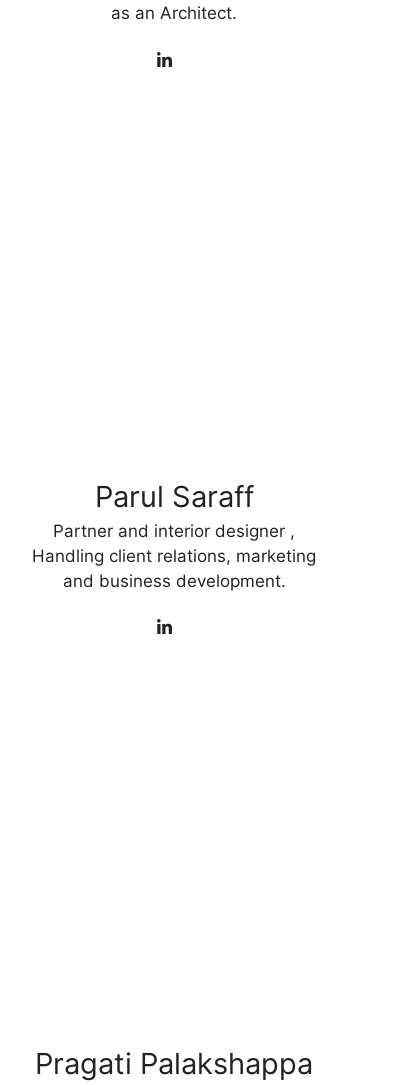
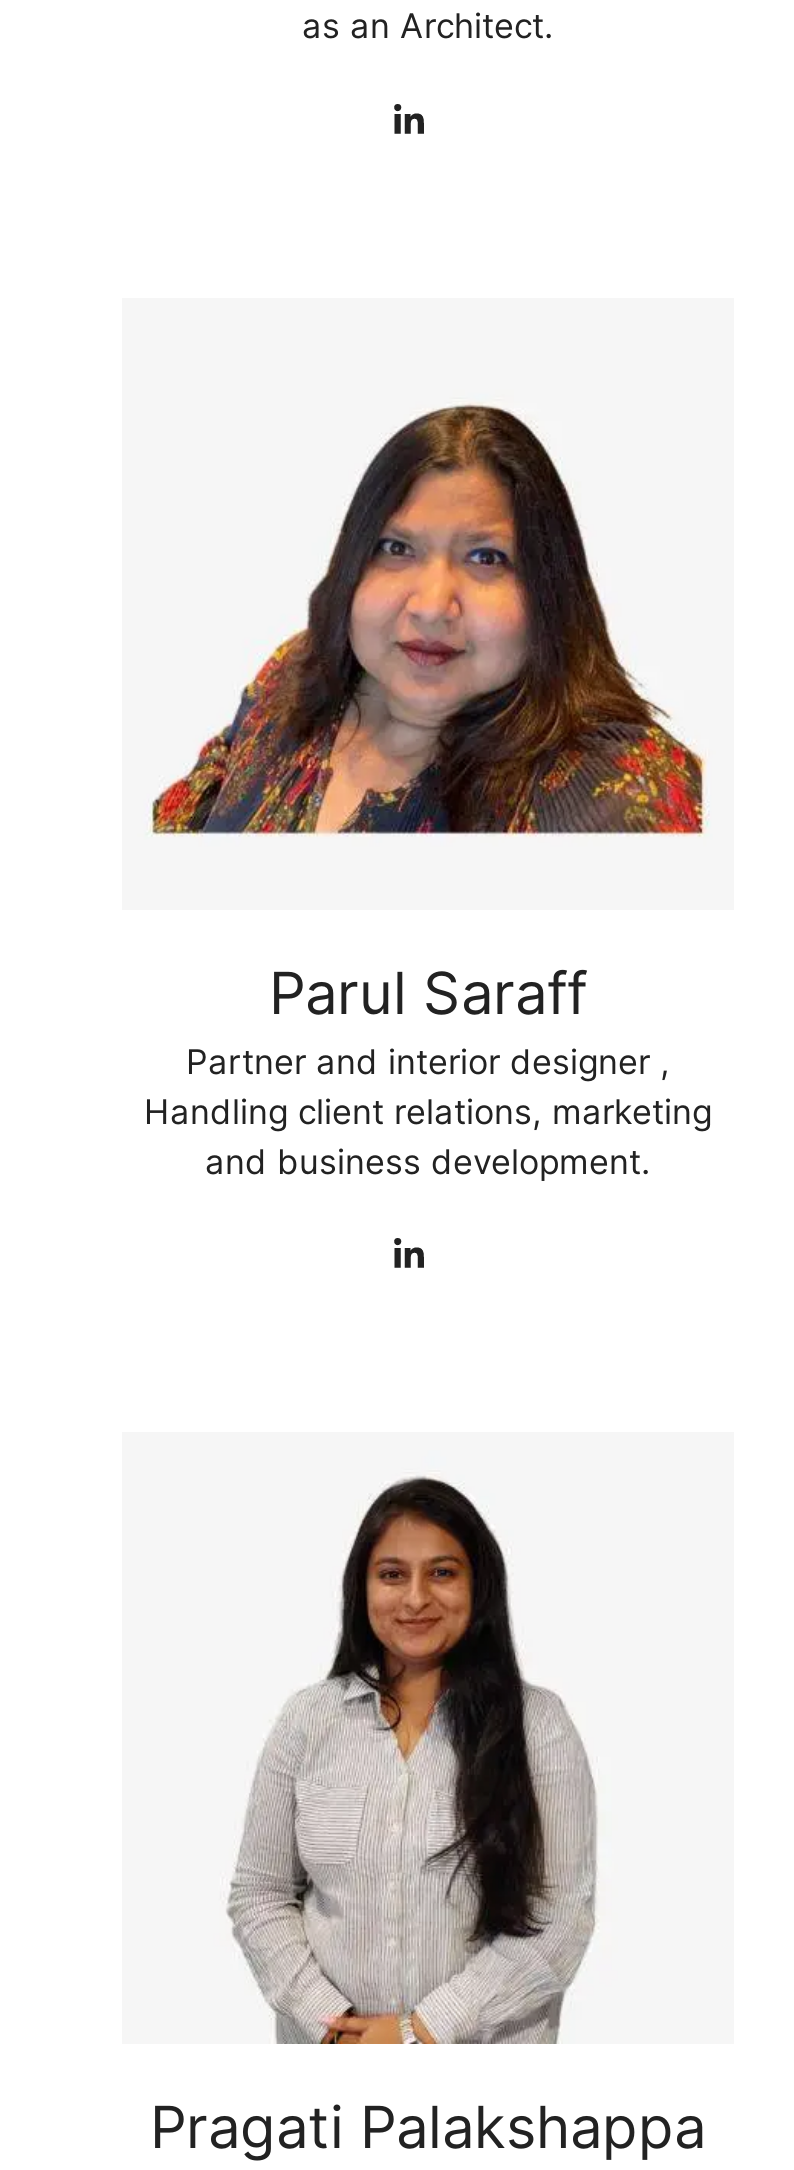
+ [image]

+ [image]
